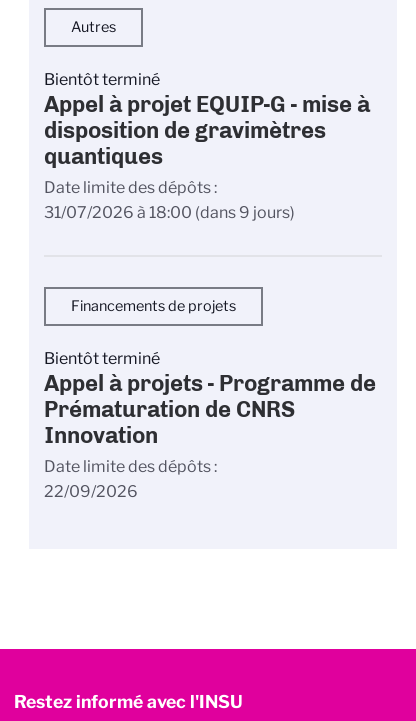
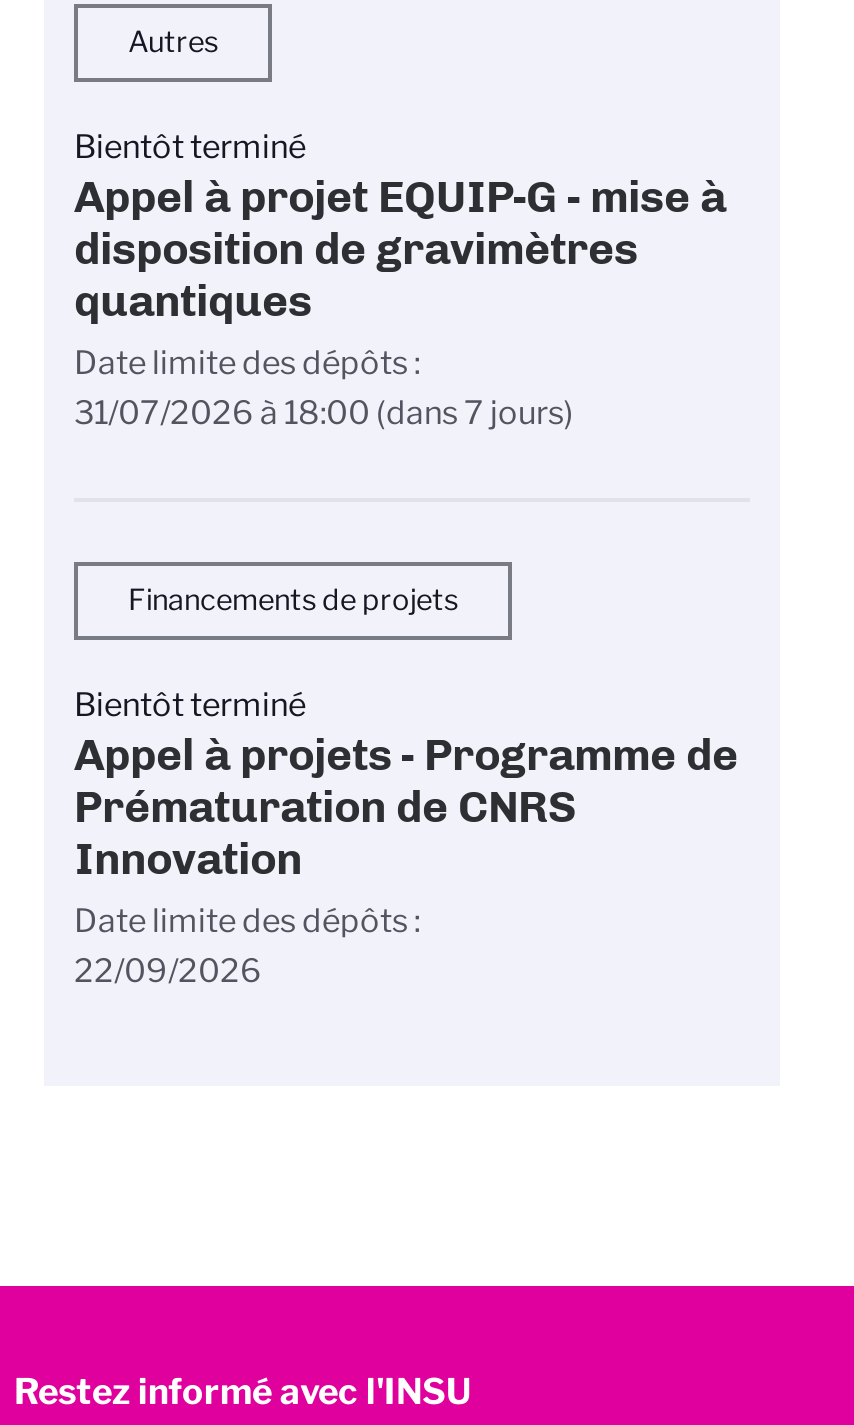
- 31/07/2026 à 18:00 (dans 9 jours)
+ 31/07/2026 à 18:00 (dans 7 jours)
